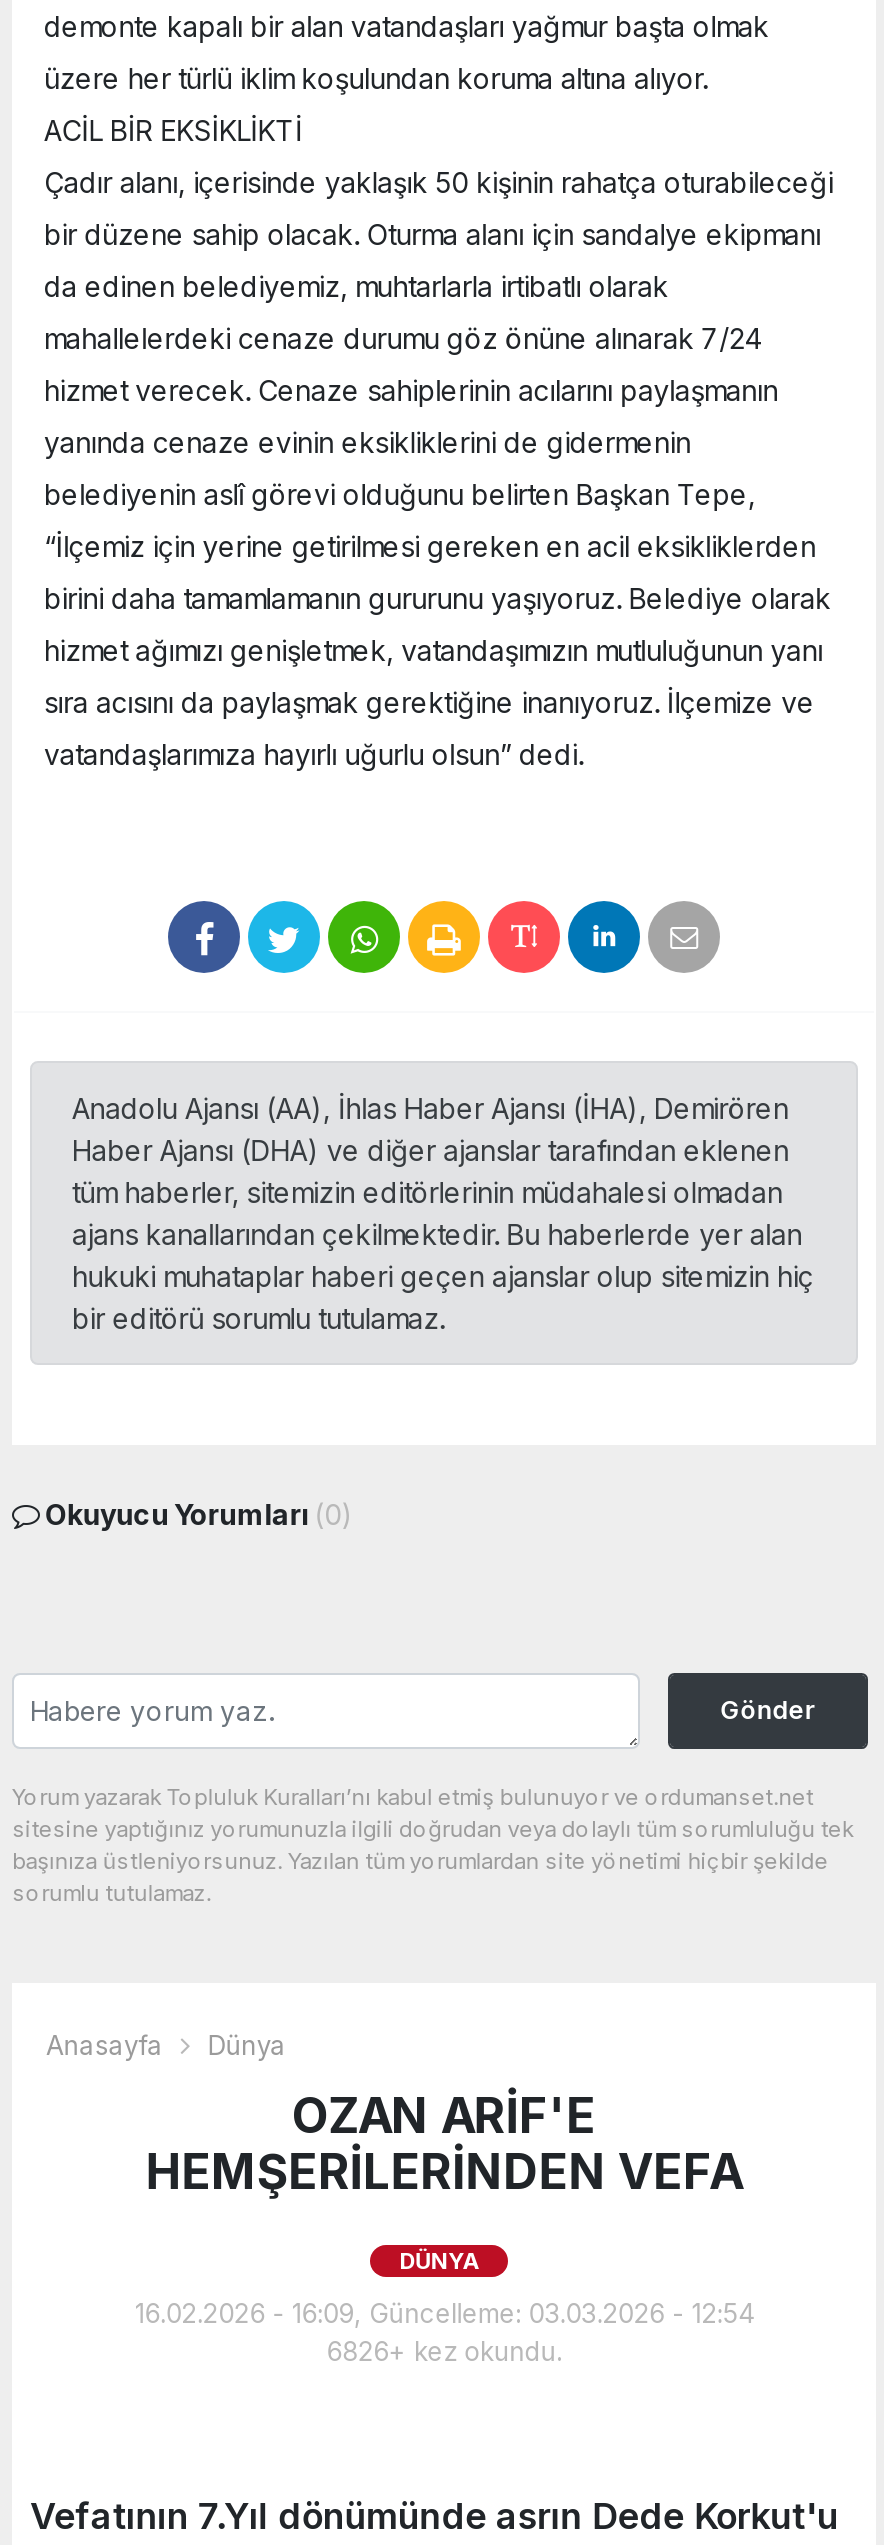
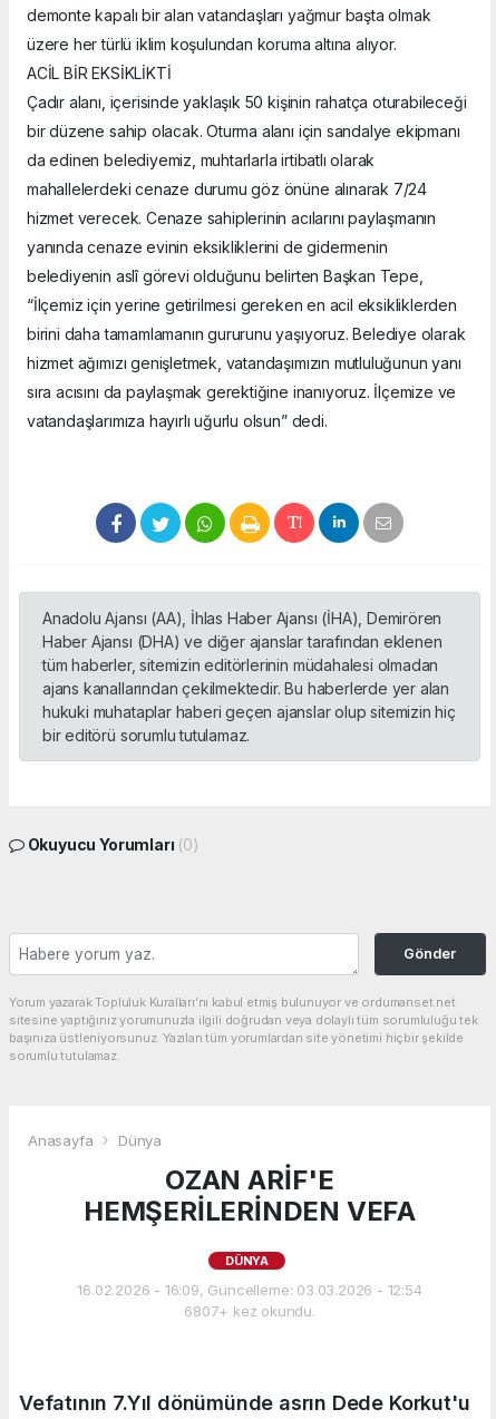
- 6826+ kez okundu.
+ 6807+ kez okundu.
